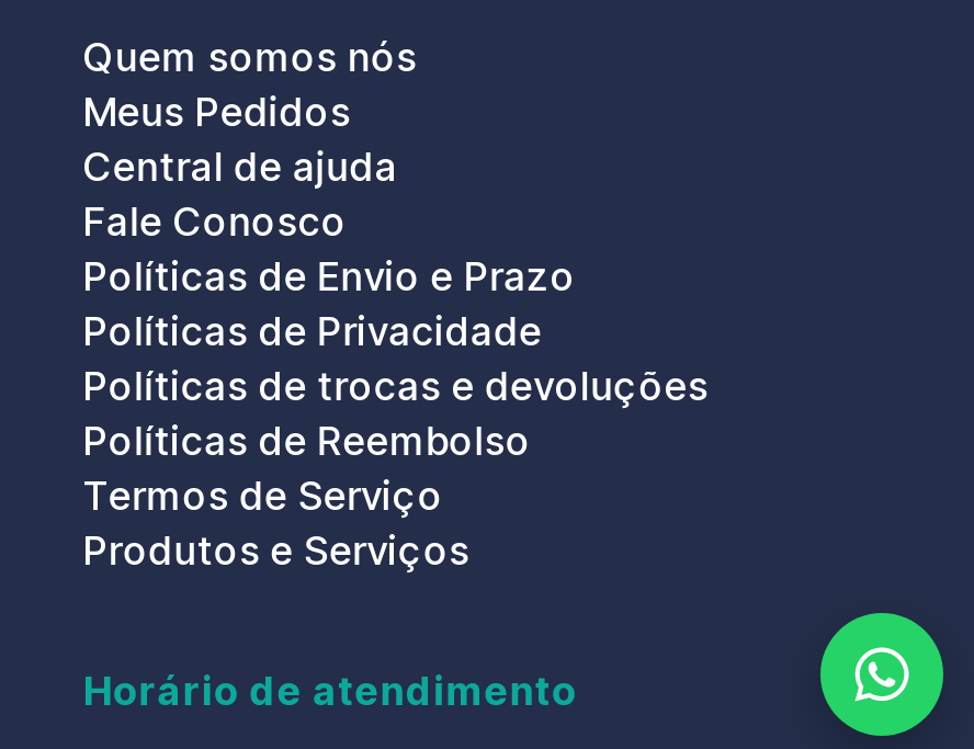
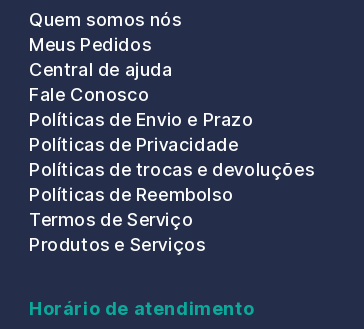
- [image]
